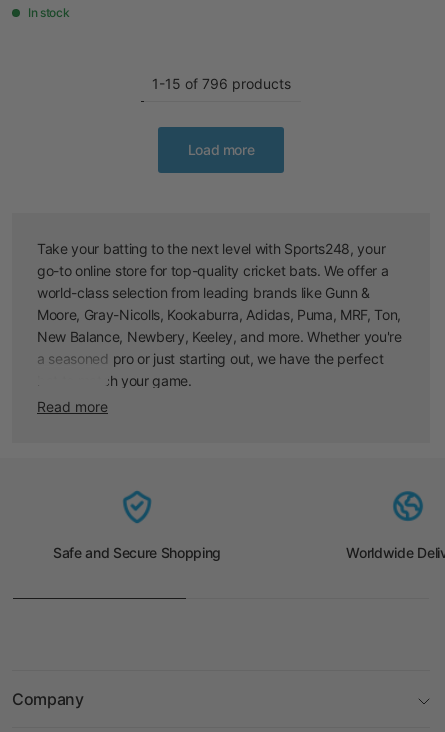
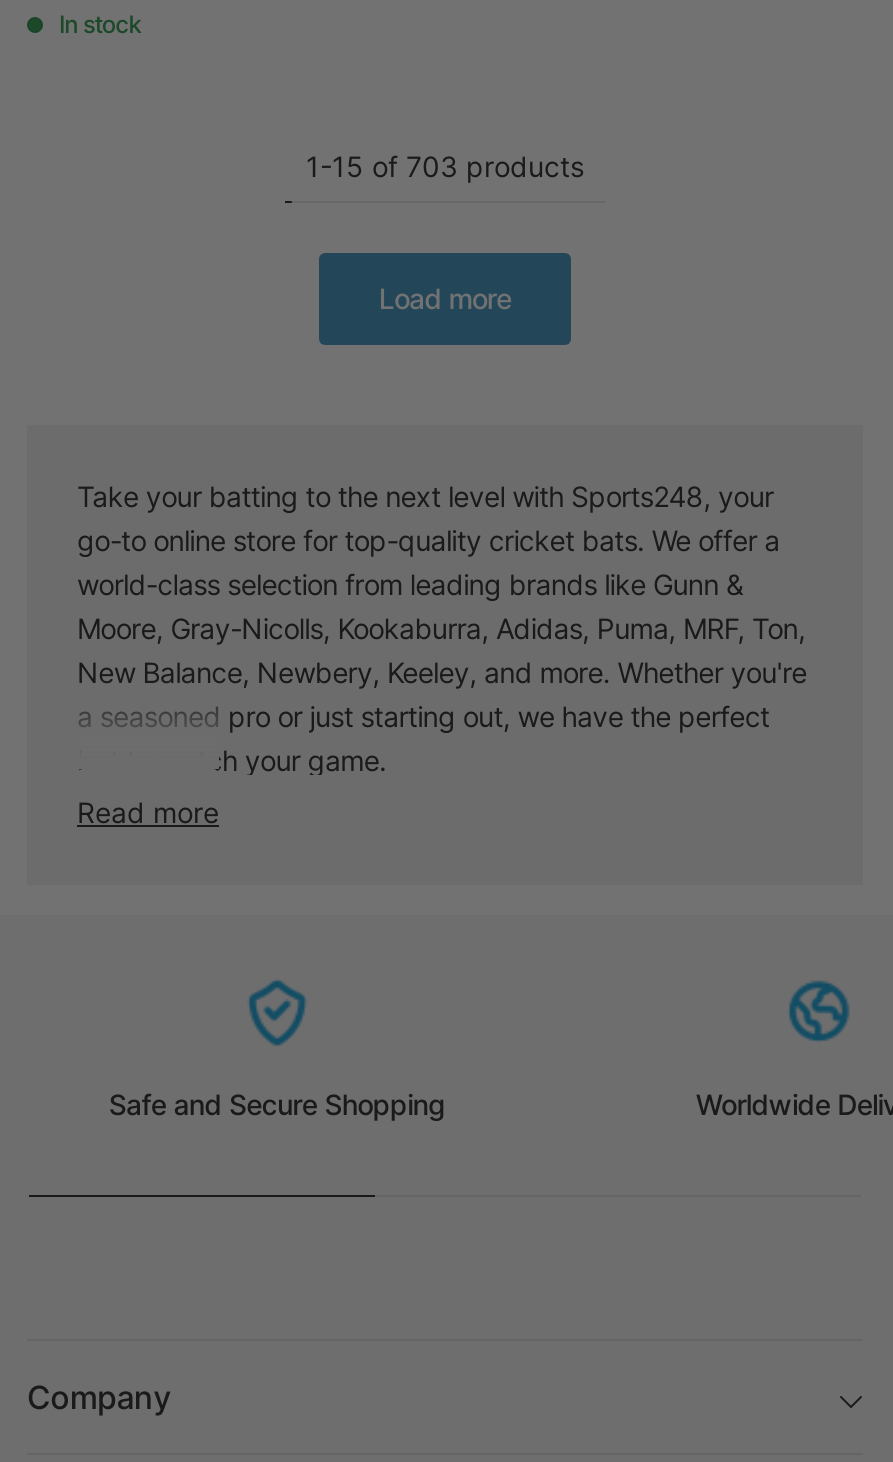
- 1-15 of 796 products
+ 1-15 of 703 products
